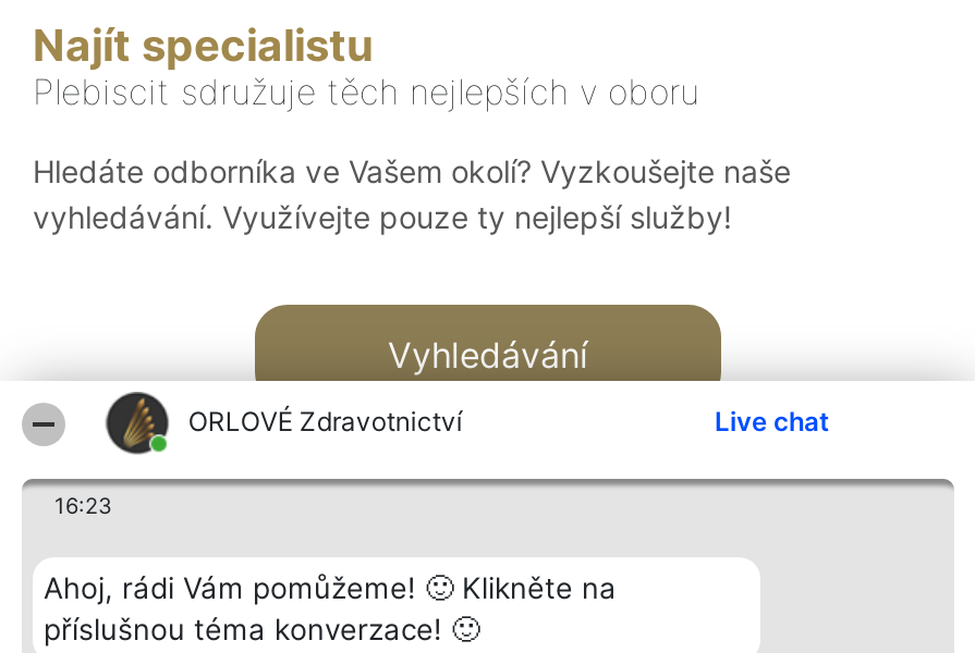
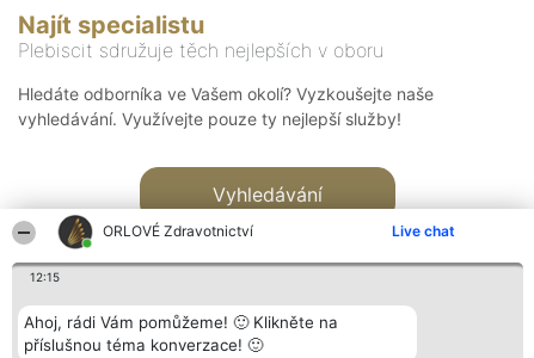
- 16:23
+ 12:15
